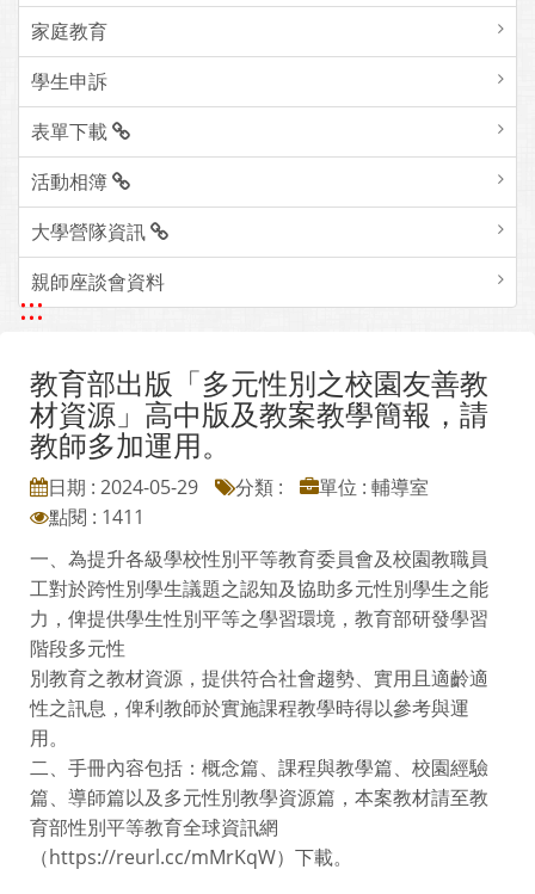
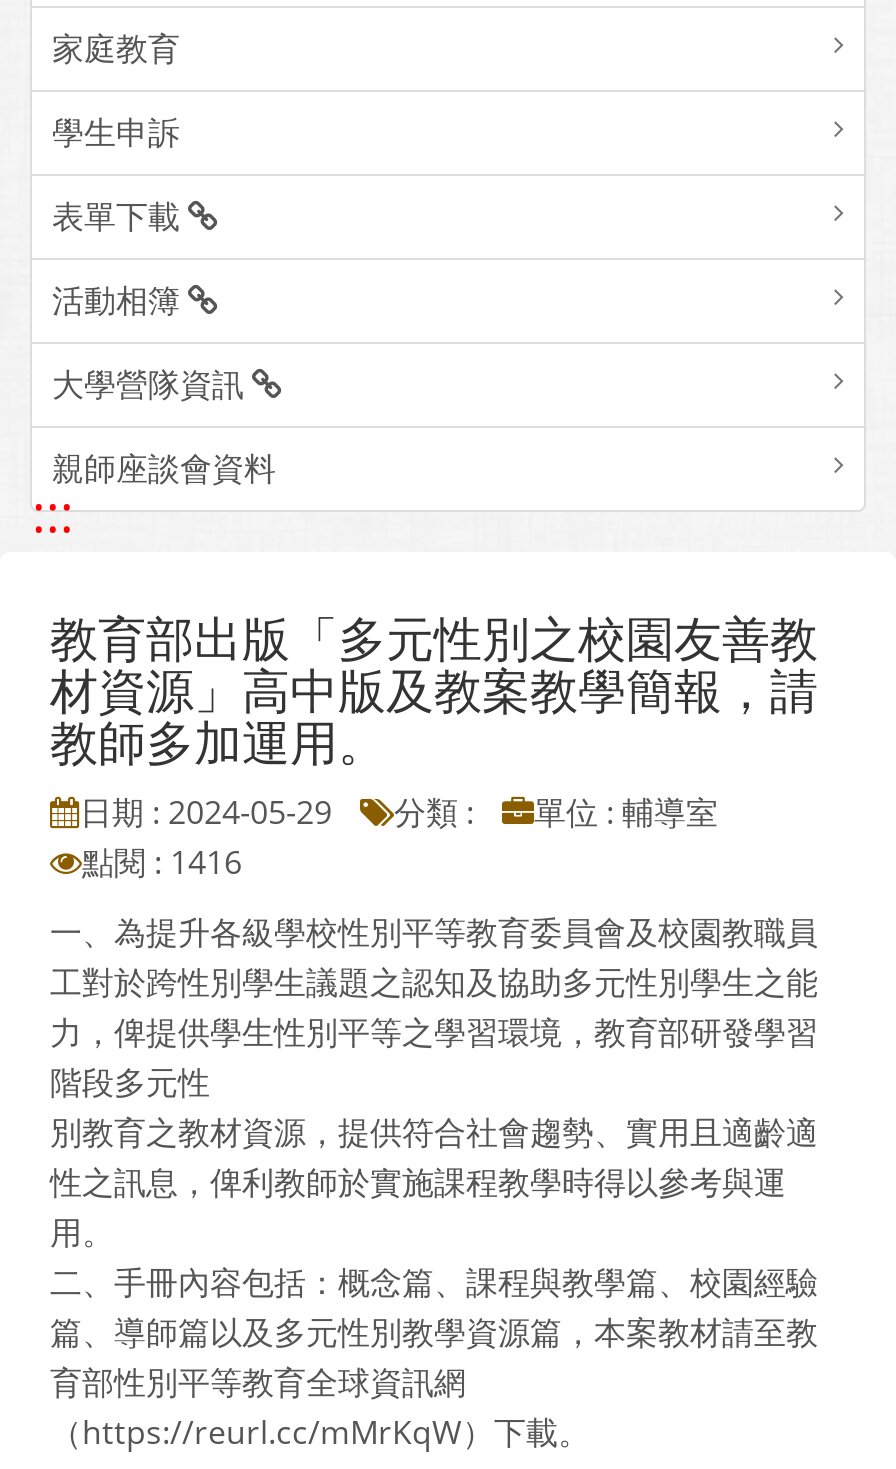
- 點閱 : 1411
+ 點閱 : 1416
